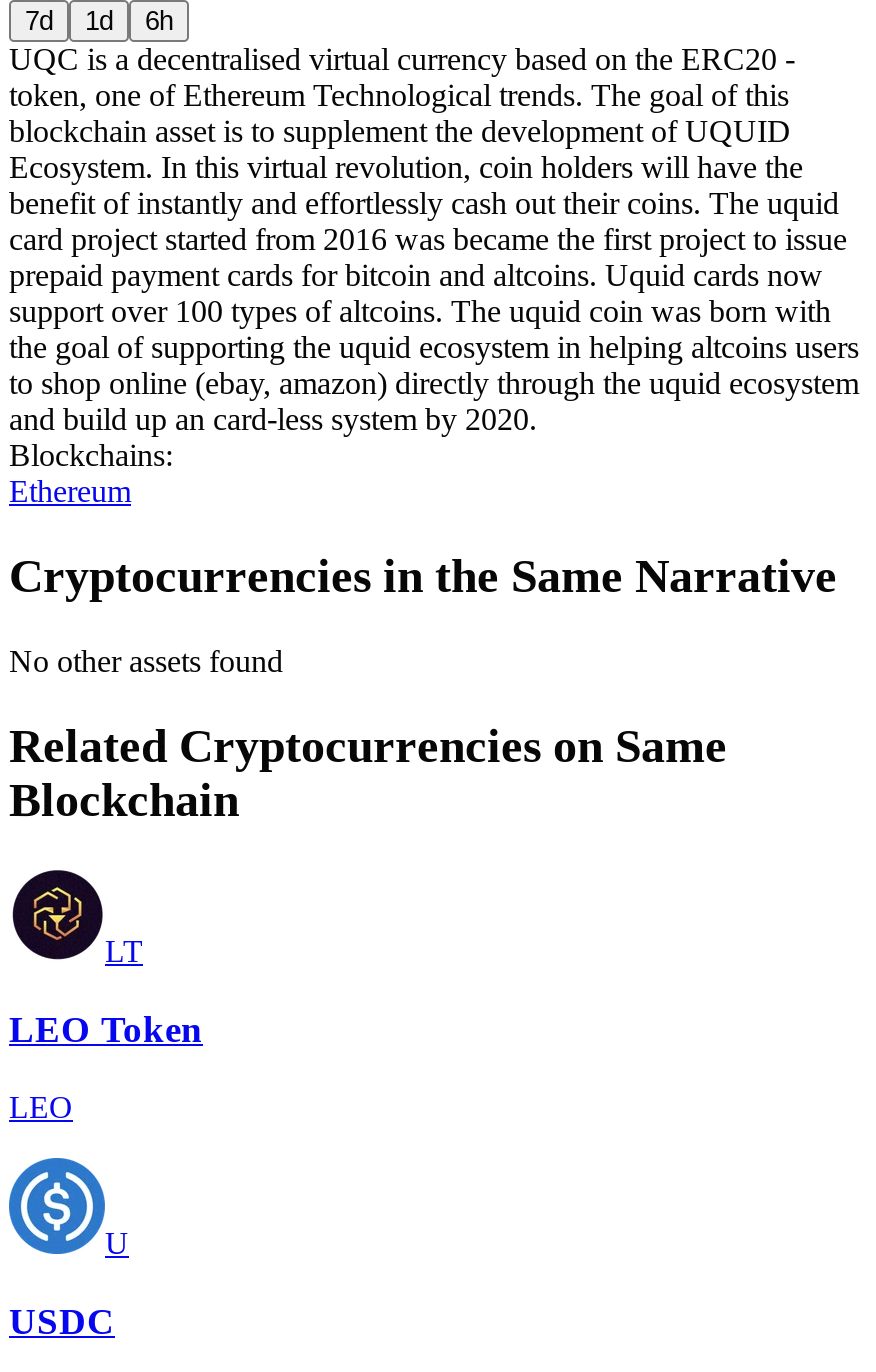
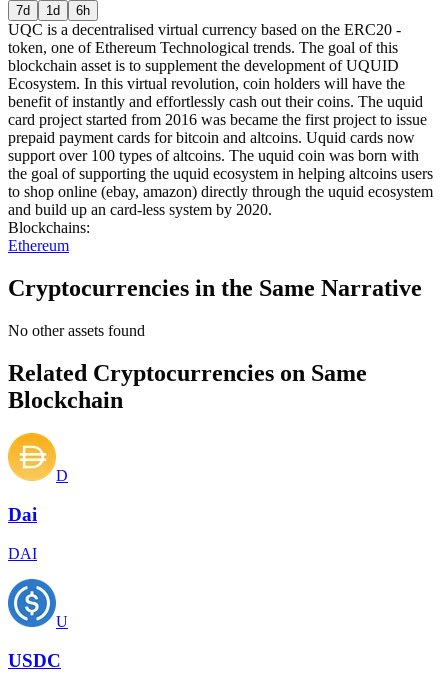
- [image]
- LT
+ [image]
+ D

- LEO Token
+ Dai

- LEO
+ DAI
